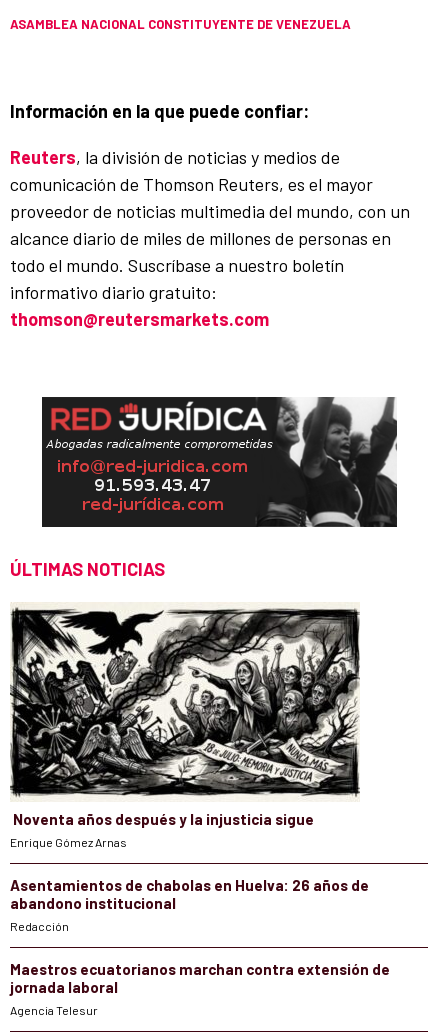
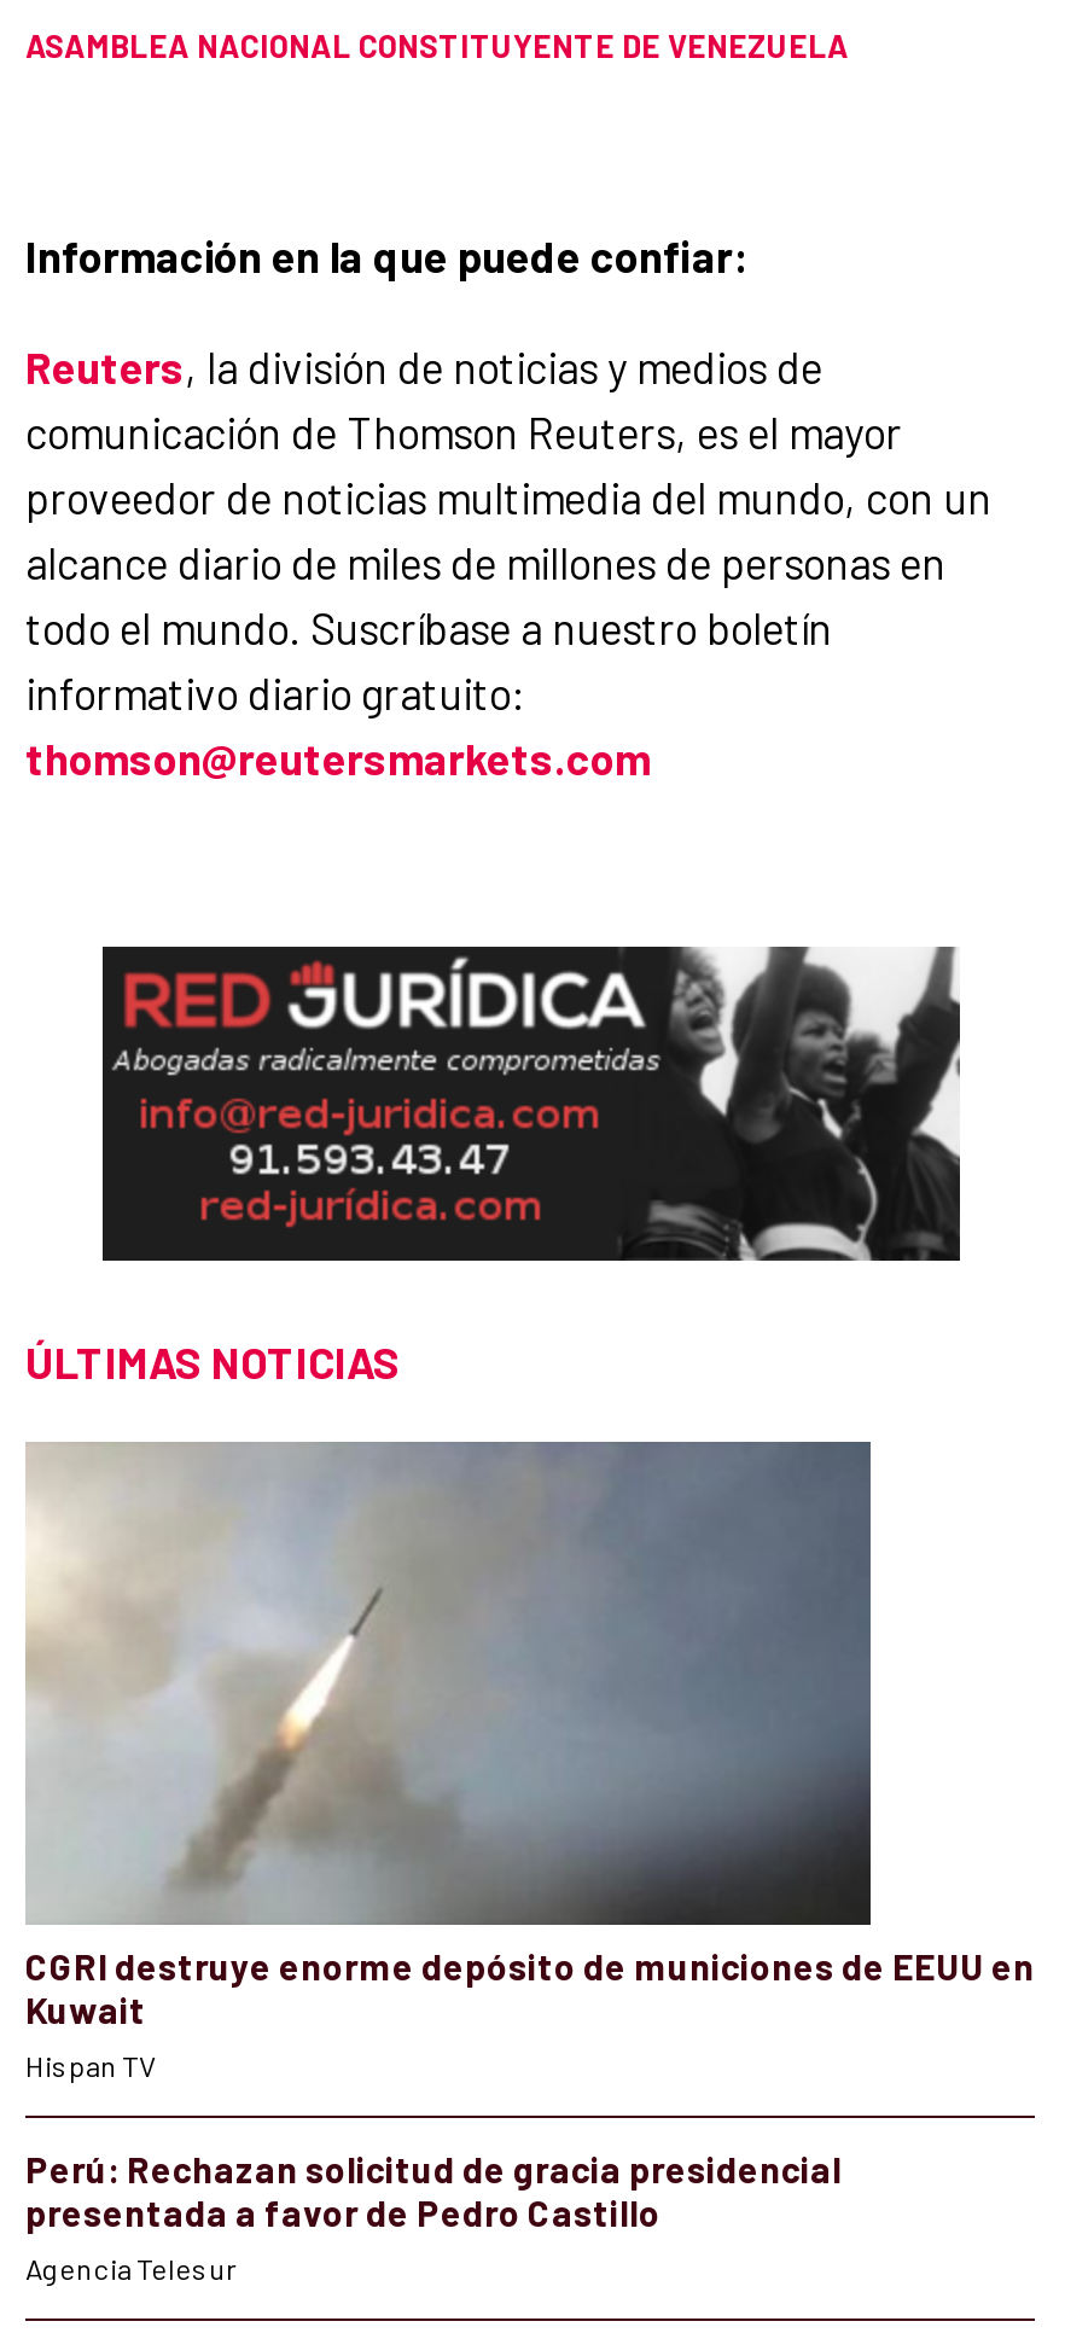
- [image]
- Noventa años después y la injusticia sigue
- Enrique Gómez Arnas
- Asentamientos de chabolas en Huelva: 26 años de
- abandono institucional
- Redacción
- Maestros ecuatorianos marchan contra extensión de
- jornada laboral
+ [image]
+ CGRI destruye enorme depósito de municiones de EEUU en
+ Kuwait
+ Hispan TV
+ Perú: Rechazan solicitud de gracia presidencial
+ presentada a favor de Pedro Castillo
